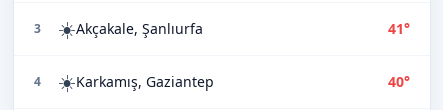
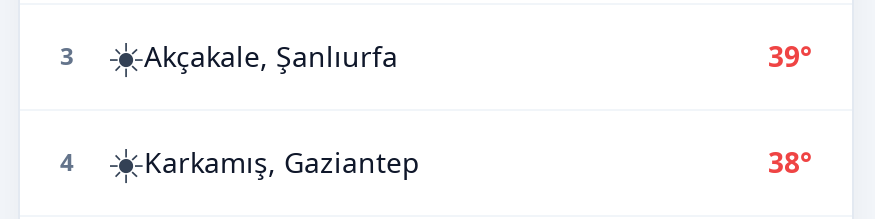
- 41°
+ 39°

- 40°
+ 38°
